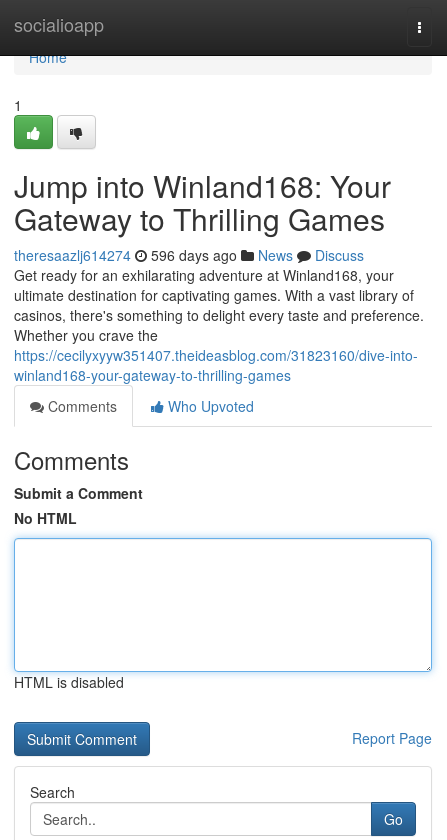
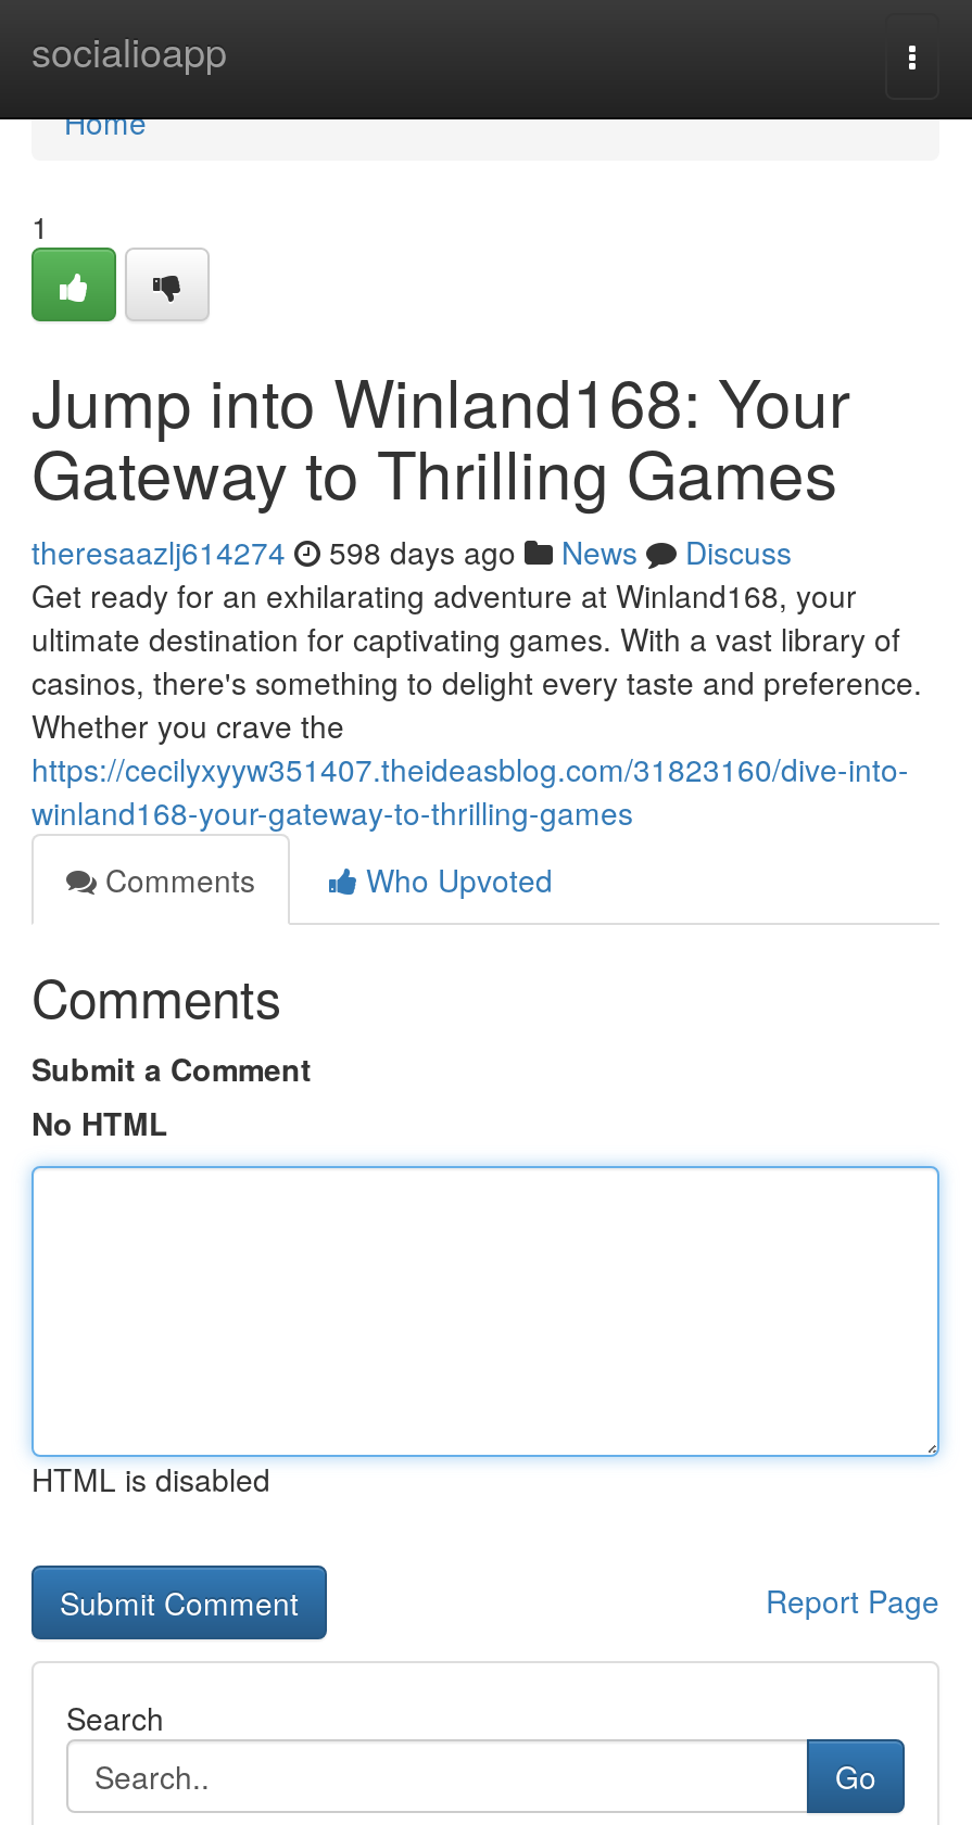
- theresaazlj614274 596 days ago News Discuss
+ theresaazlj614274 598 days ago News Discuss
